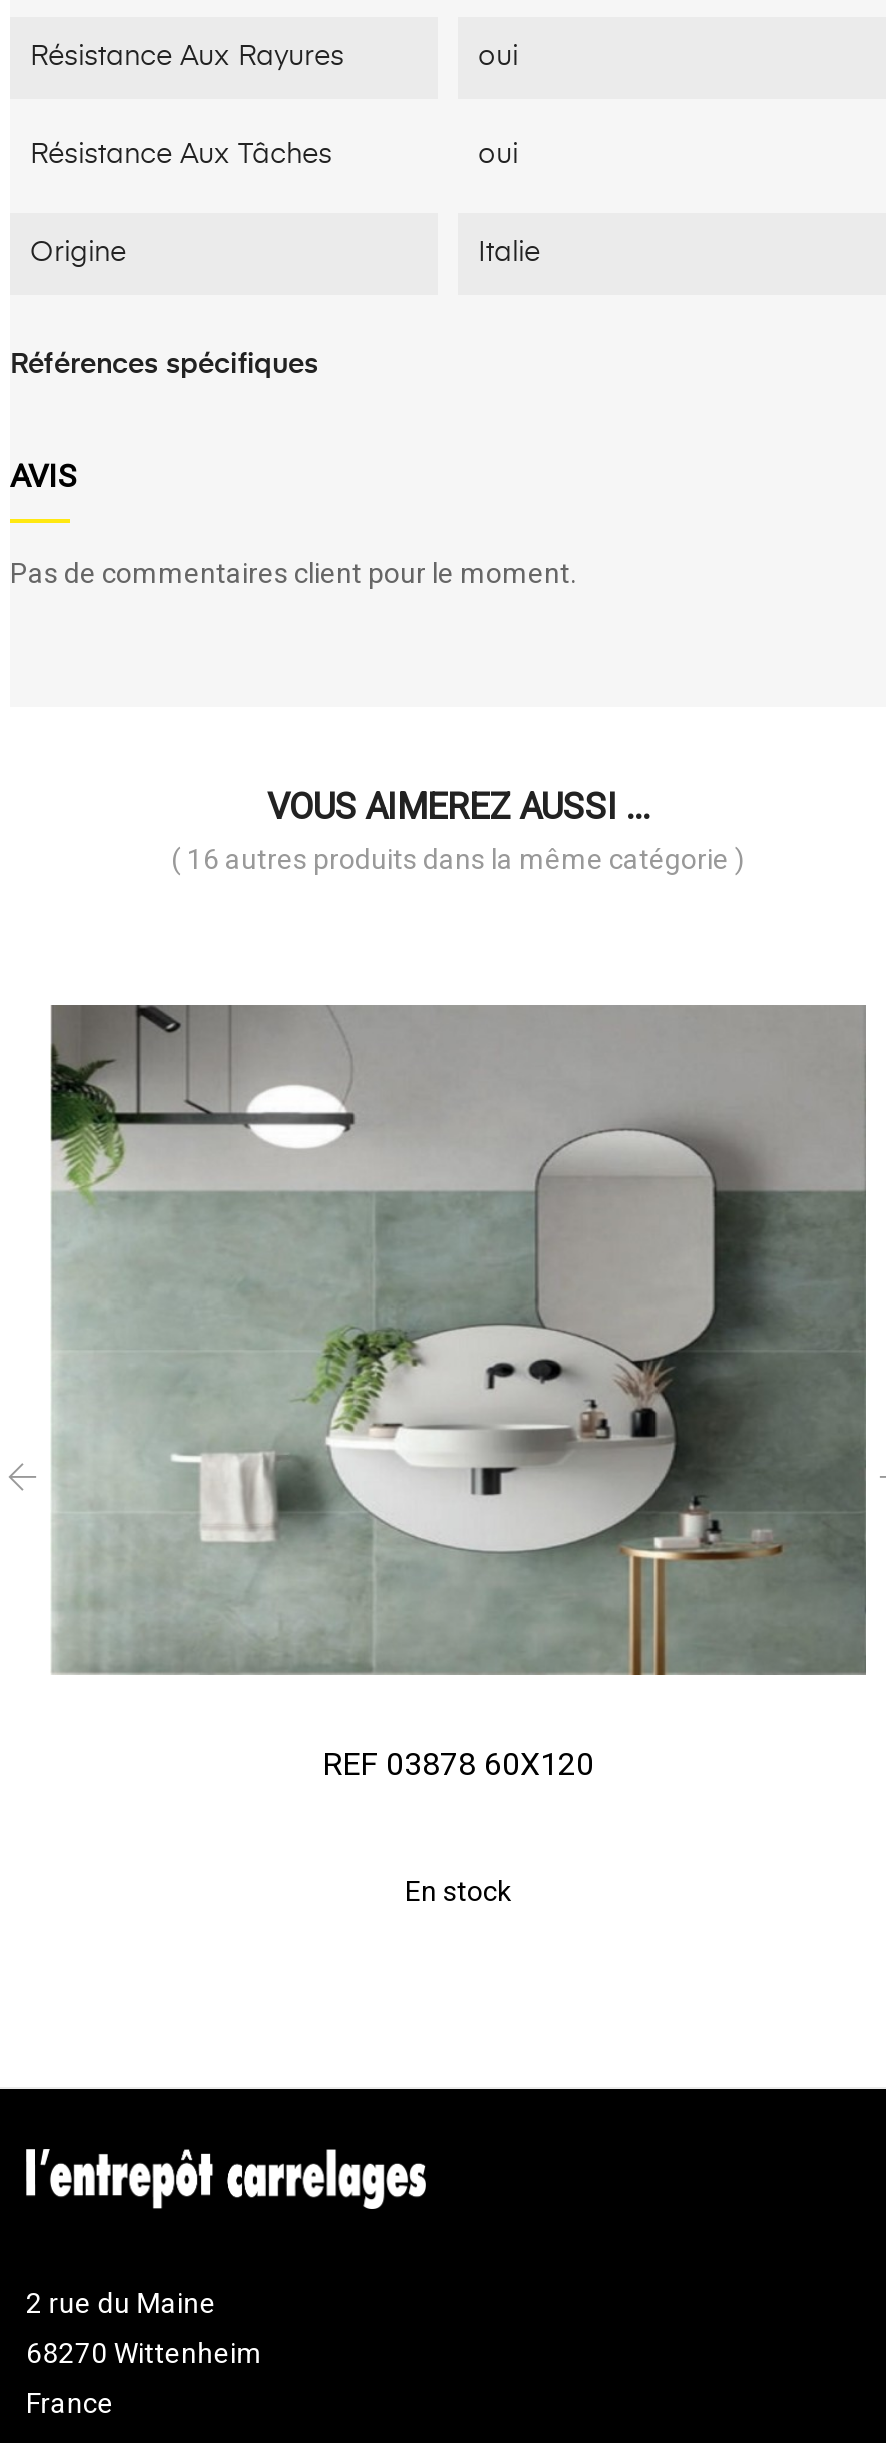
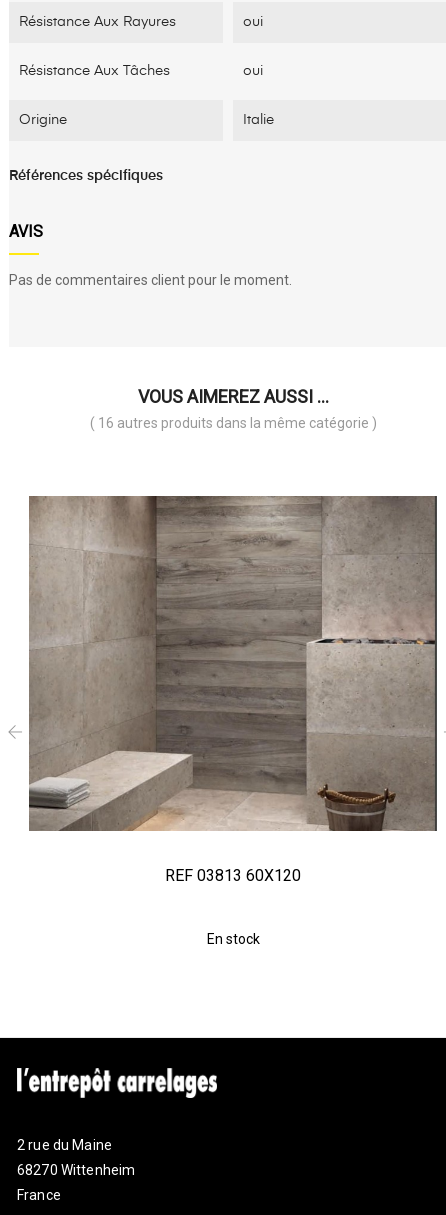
- [image]
- REF 03878 60X120
+ [image]
+ REF 03813 60X120
